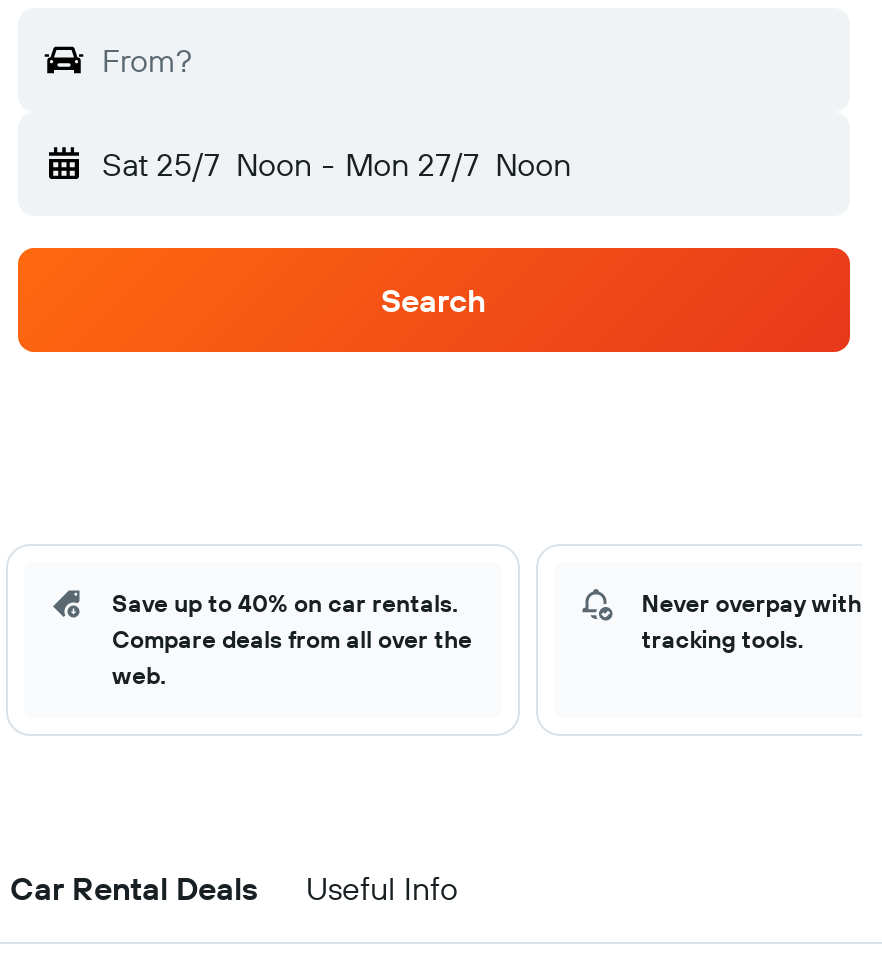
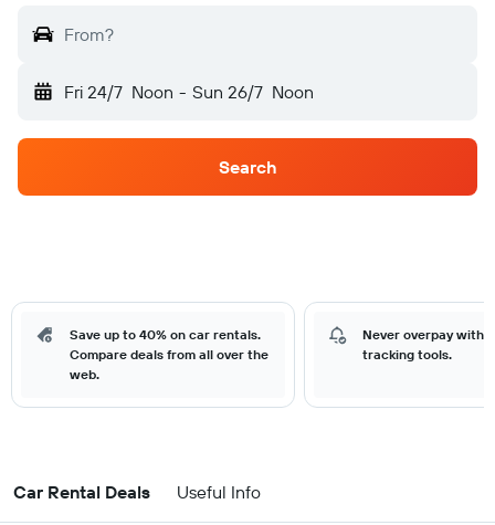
- Sat 25/7 Noon - Mon 27/7 Noon
+ Fri 24/7 Noon - Sun 26/7 Noon
